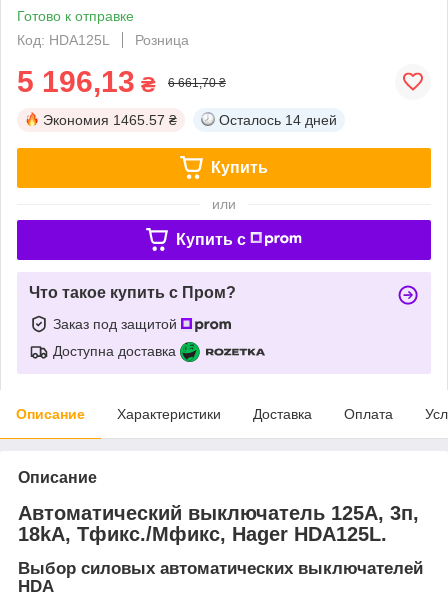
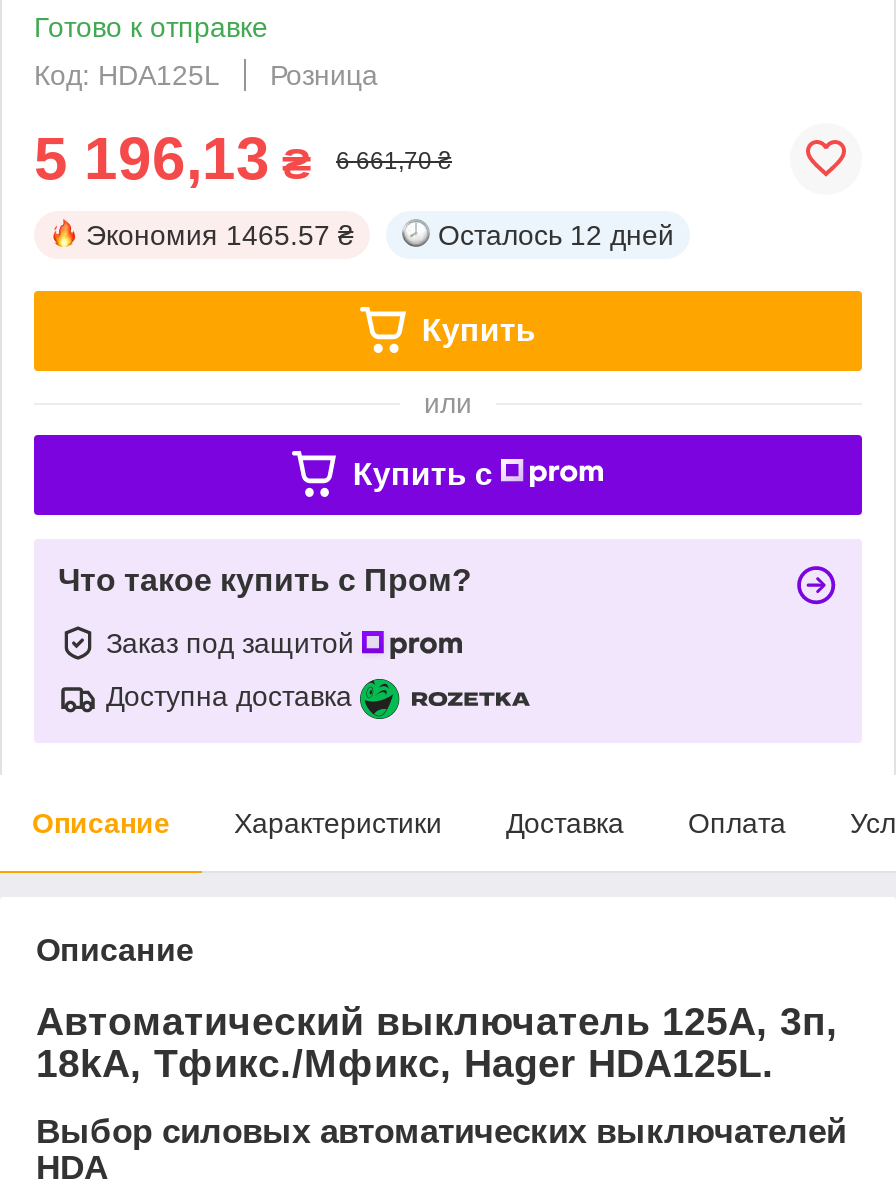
- Осталось 14 дней
+ Осталось 12 дней
